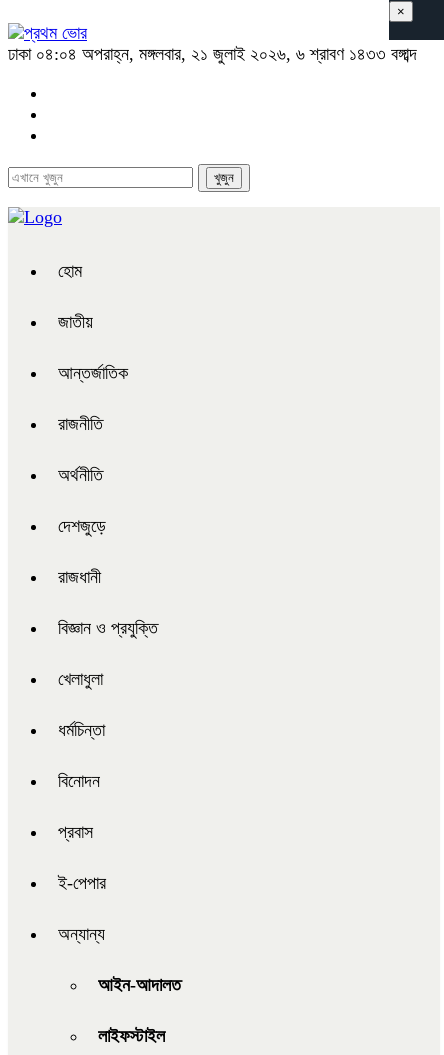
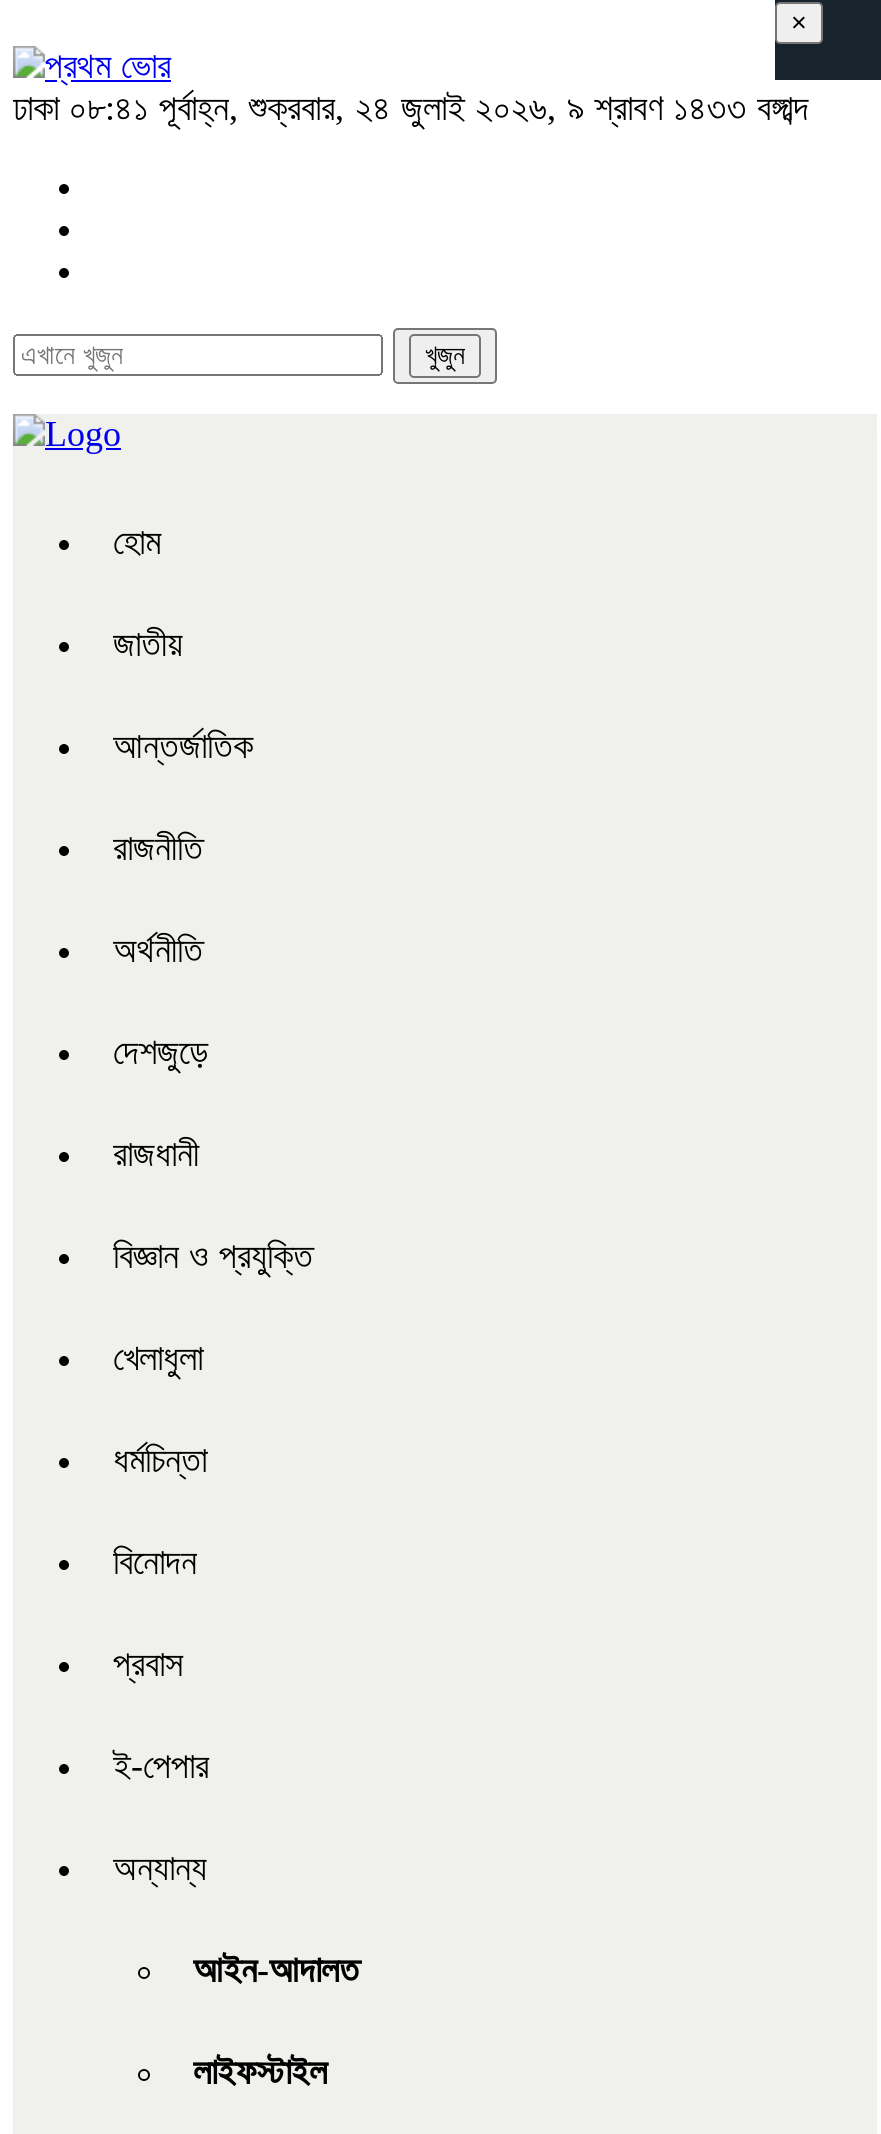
- ঢাকা ০৪:০৪ অপরাহ্ন, মঙ্গলবার, ২১ জুলাই ২০২৬, ৬ শ্রাবণ ১৪৩৩ বঙ্গাব্দ
+ ঢাকা ০৮:৪১ পূর্বাহ্ন, শুক্রবার, ২৪ জুলাই ২০২৬, ৯ শ্রাবণ ১৪৩৩ বঙ্গাব্দ
